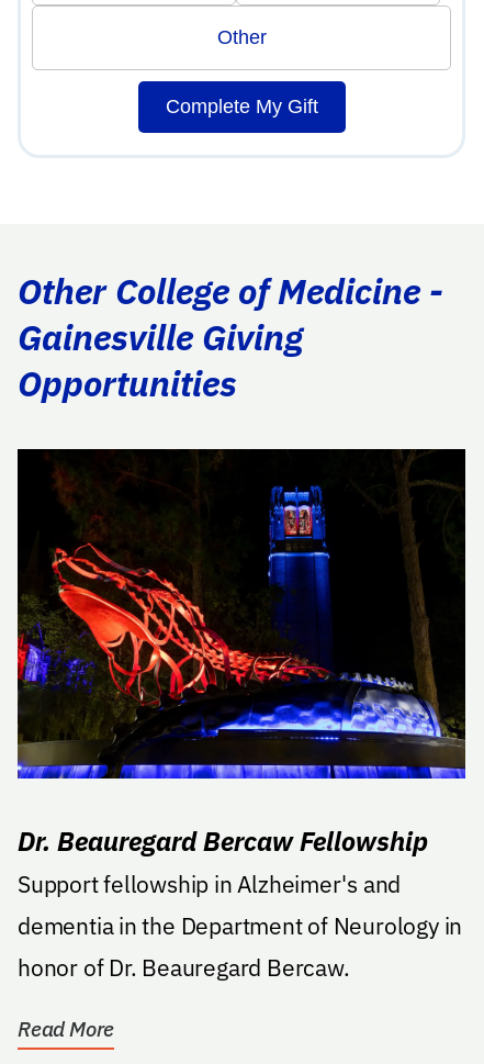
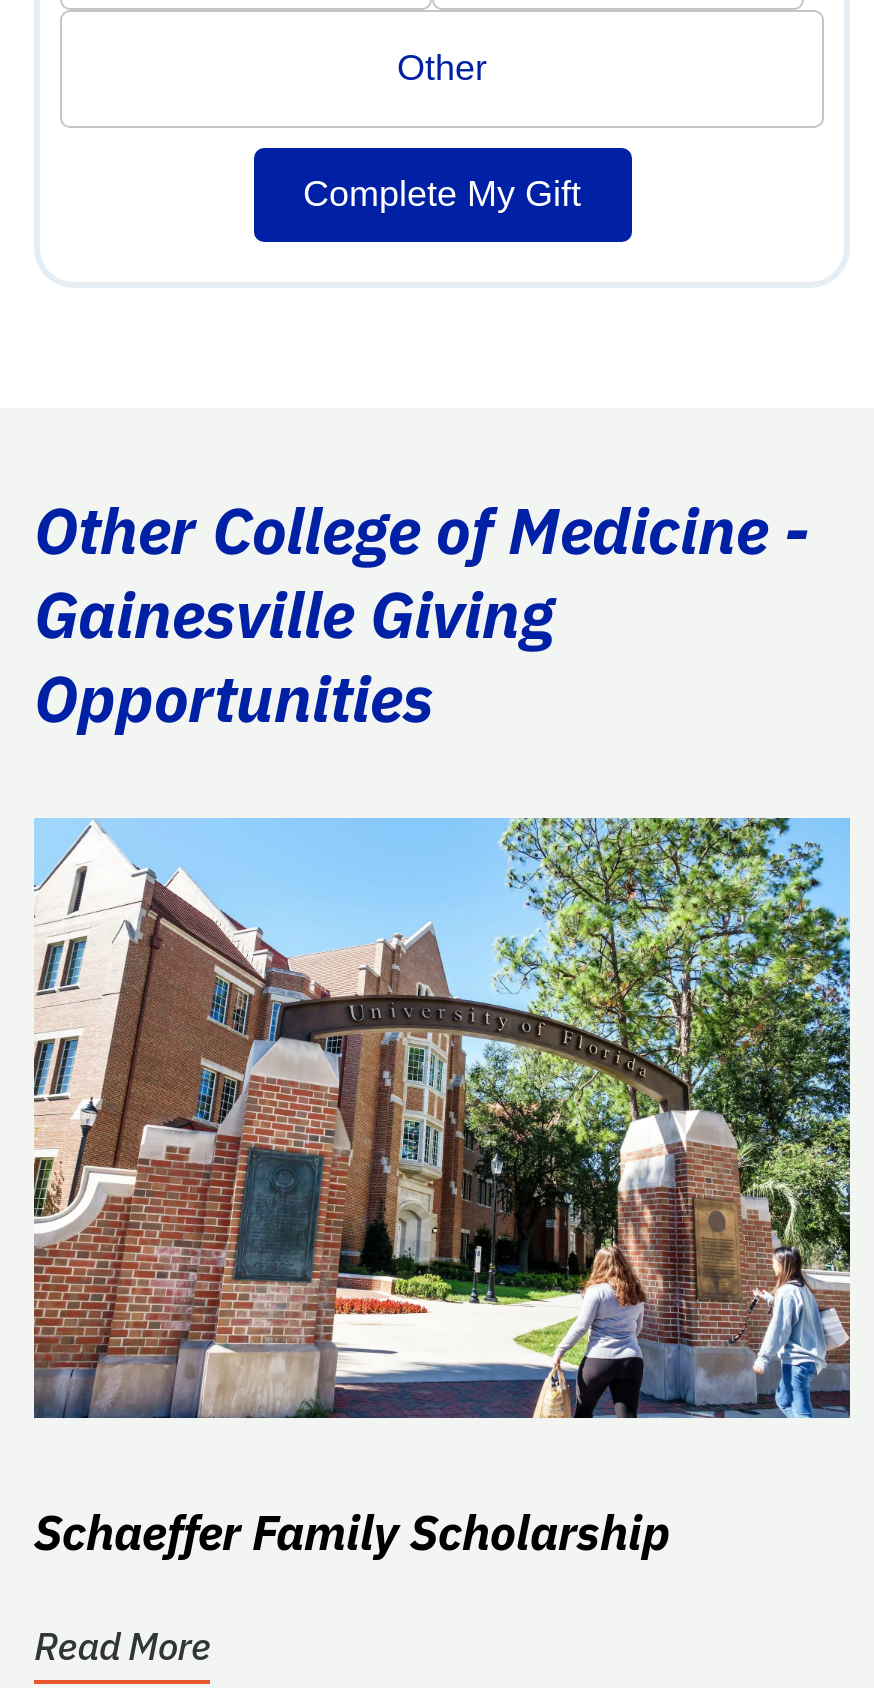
- [image]
+ [image]

- Dr. Beauregard Bercaw Fellowship
- Support fellowship in Alzheimer's and
- dementia in the Department of Neurology in
- honor of Dr. Beauregard Bercaw.
+ Schaeffer Family Scholarship
